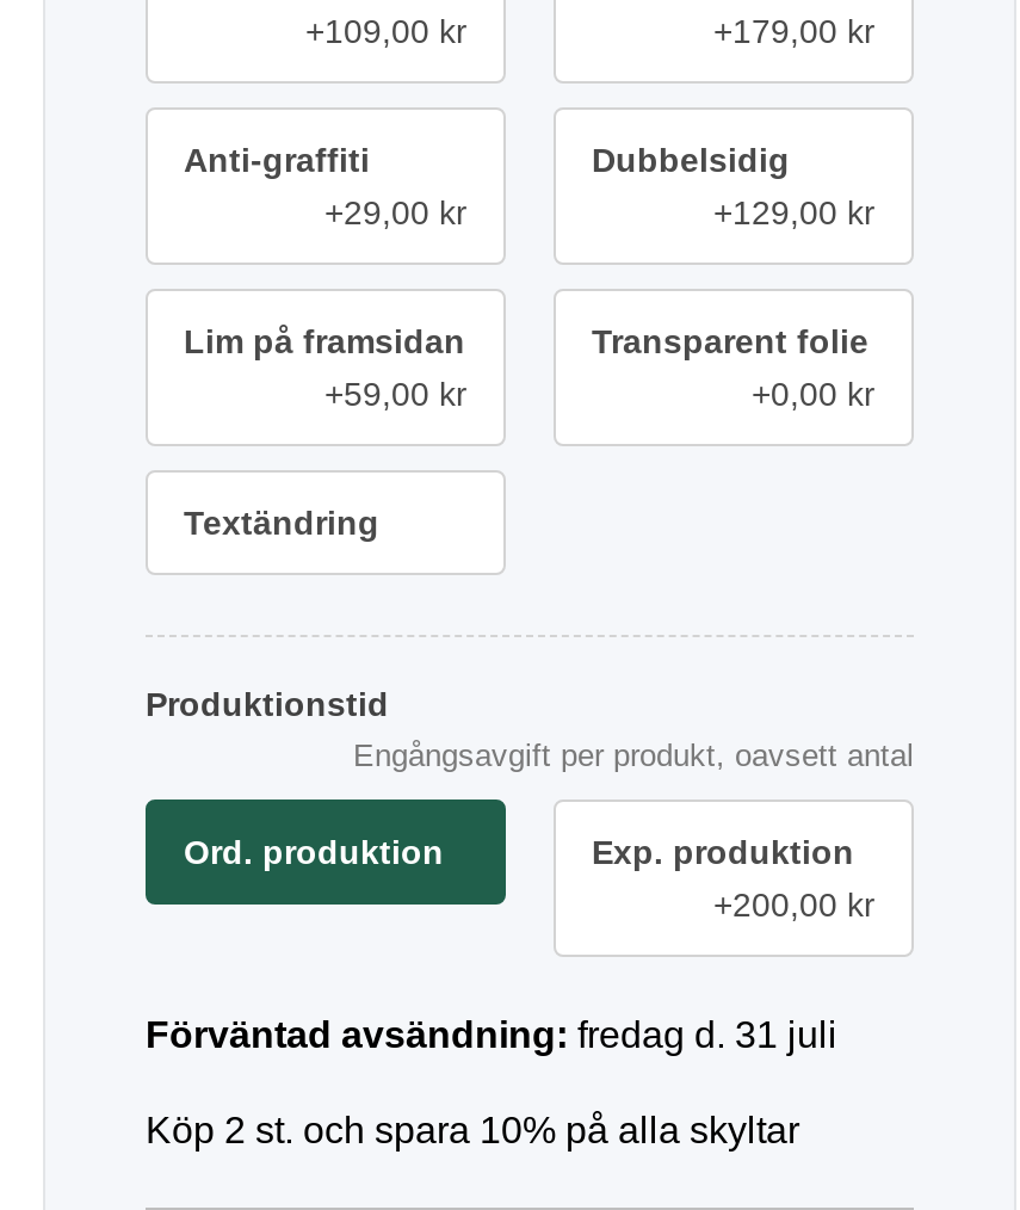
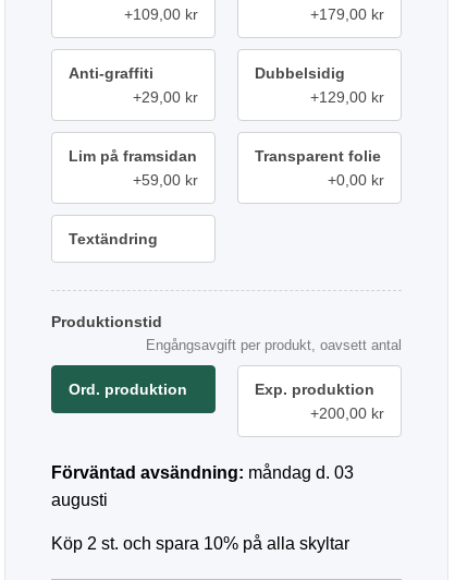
- Förväntad avsändning: fredag d. 31 juli
+ Förväntad avsändning: måndag d. 03
+ augusti
